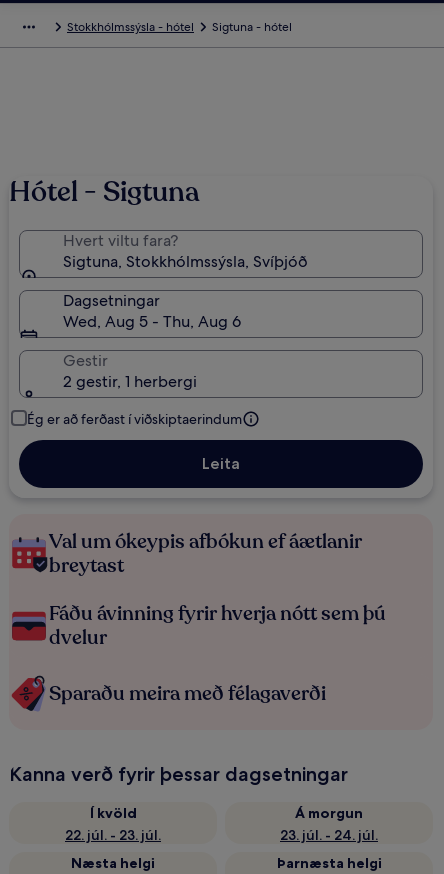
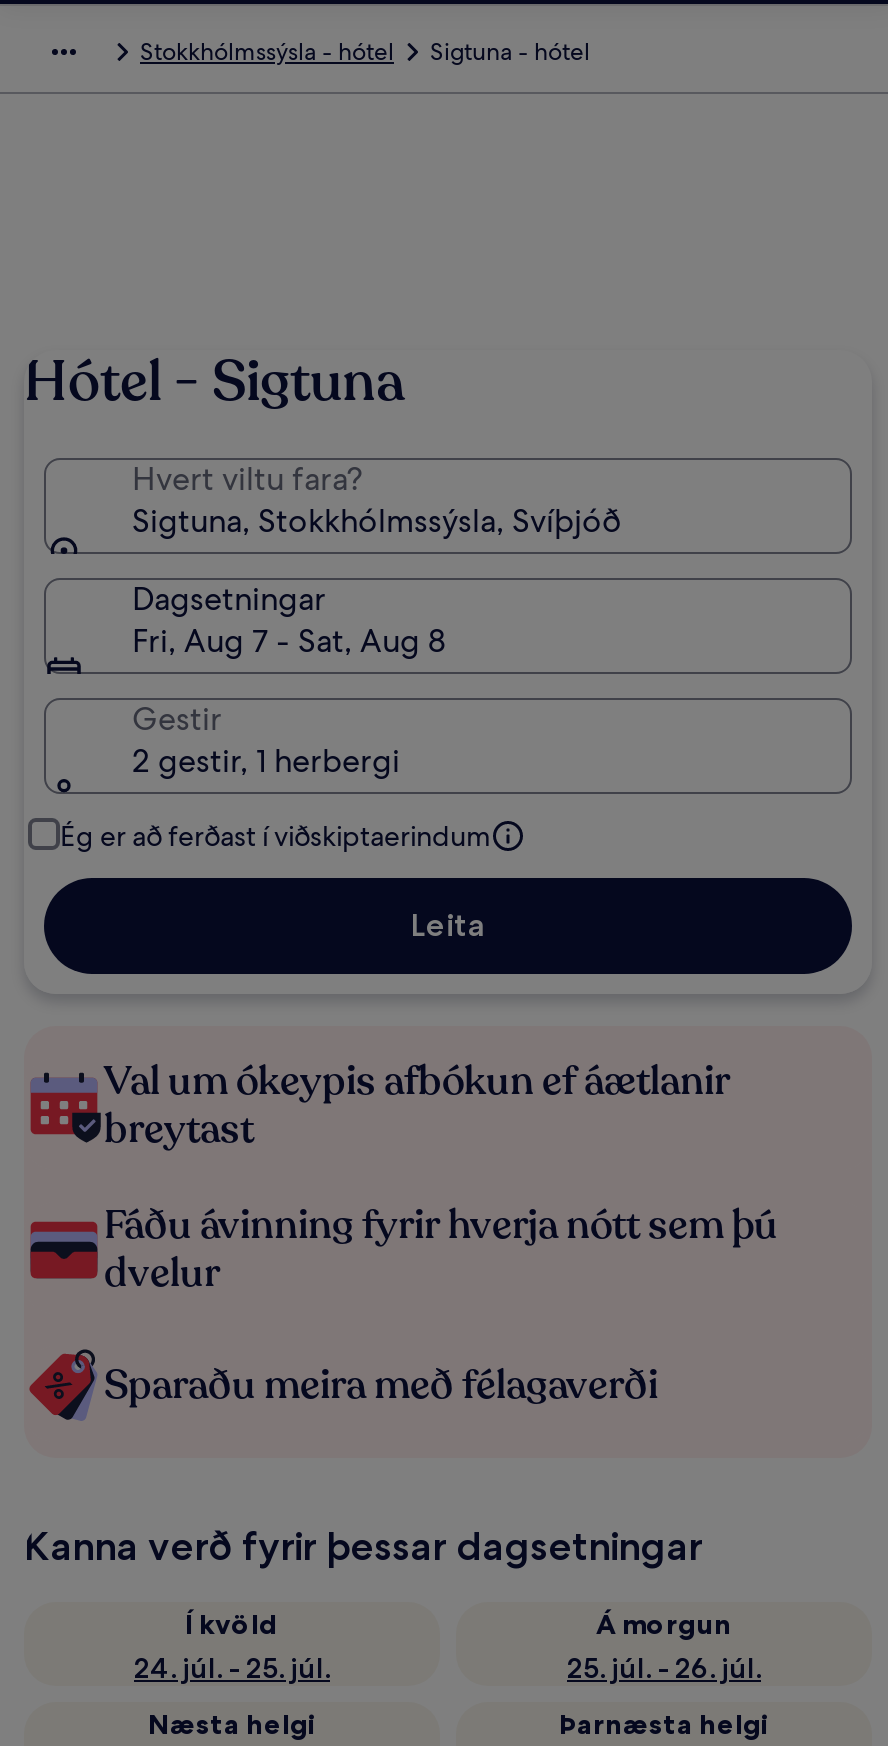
- Wed, Aug 5 - Thu, Aug 6
+ Fri, Aug 7 - Sat, Aug 8

- 22. júl. - 23. júl.
+ 24. júl. - 25. júl.

- 23. júl. - 24. júl.
+ 25. júl. - 26. júl.
